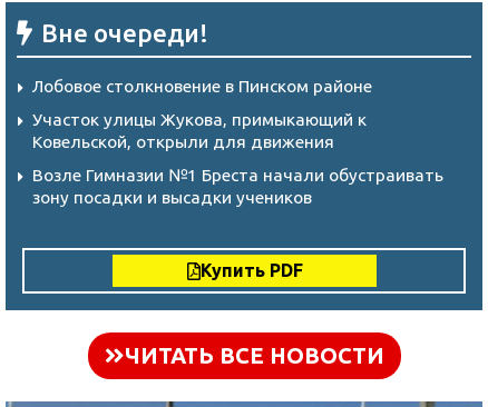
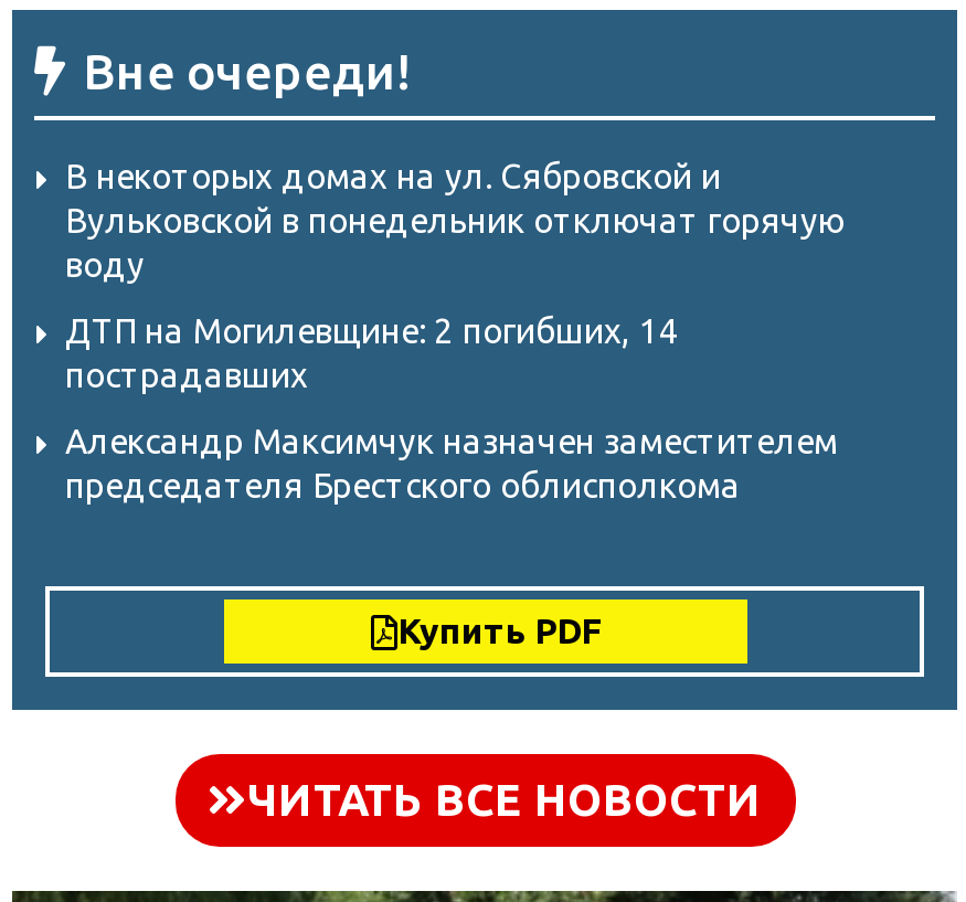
- Лобовое столкновение в Пинском районе
+ В некоторых домах на ул. Сябровской и
+ Вульковской в понедельник отключат горячую
+ воду

- Участок улицы Жукова, примыкающий к
- Ковельской, открыли для движения
+ ДТП на Могилевщине: 2 погибших, 14
+ пострадавших

- Возле Гимназии №1 Бреста начали обустраивать
- зону посадки и высадки учеников
+ Александр Максимчук назначен заместителем
+ председателя Брестского облисполкома
